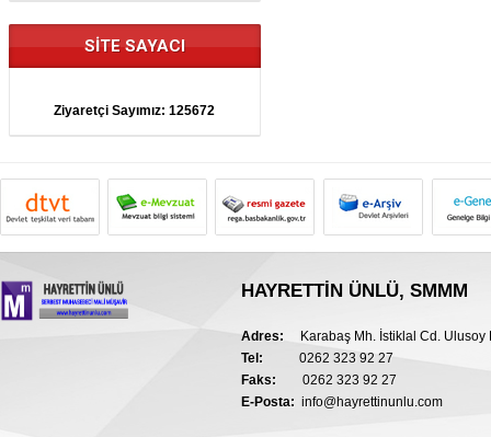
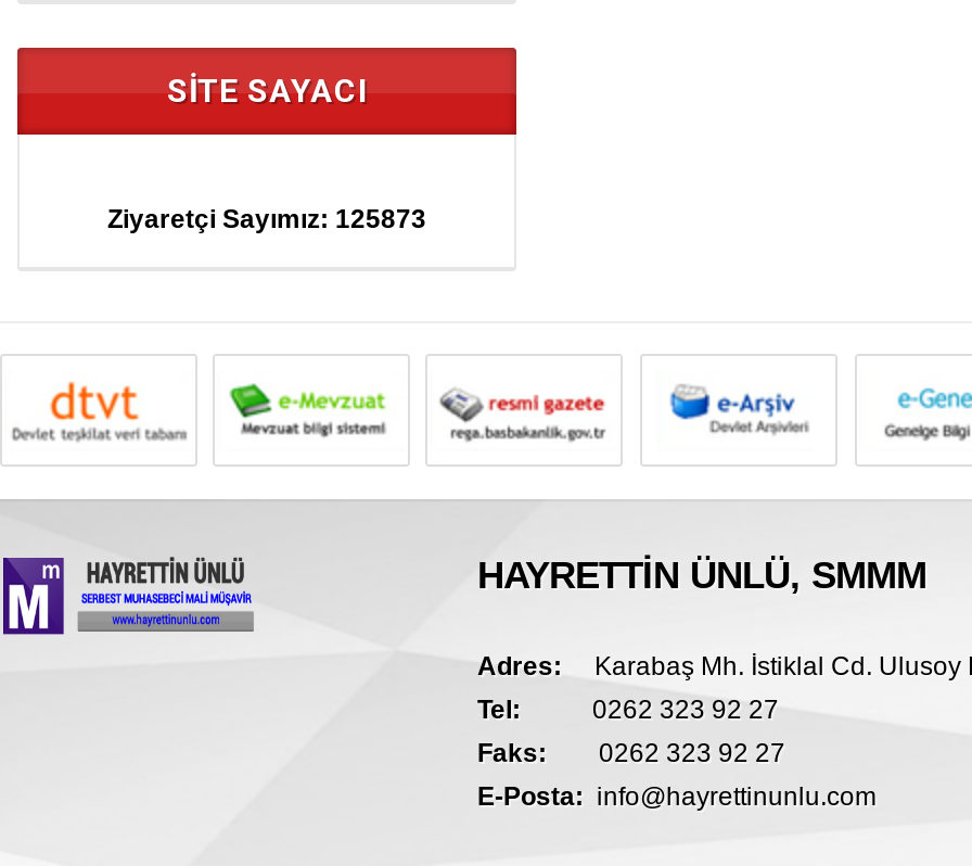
- Ziyaretçi Sayımız: 125672
+ Ziyaretçi Sayımız: 125873
